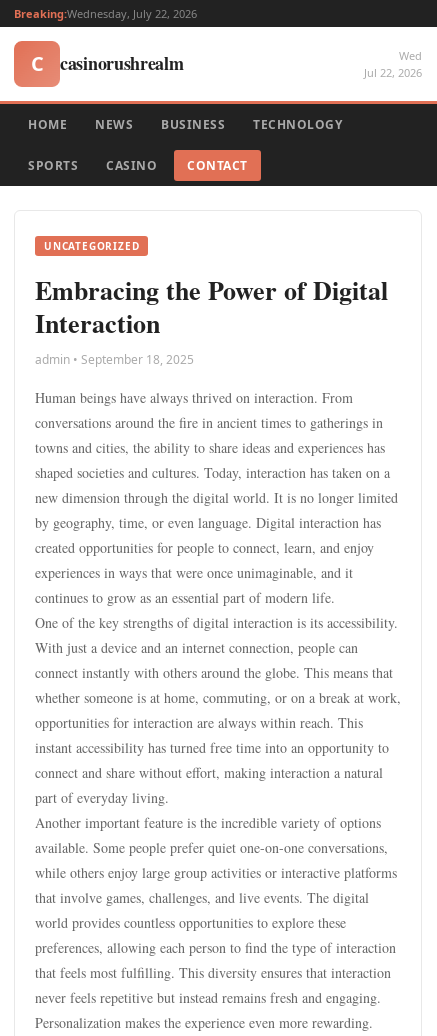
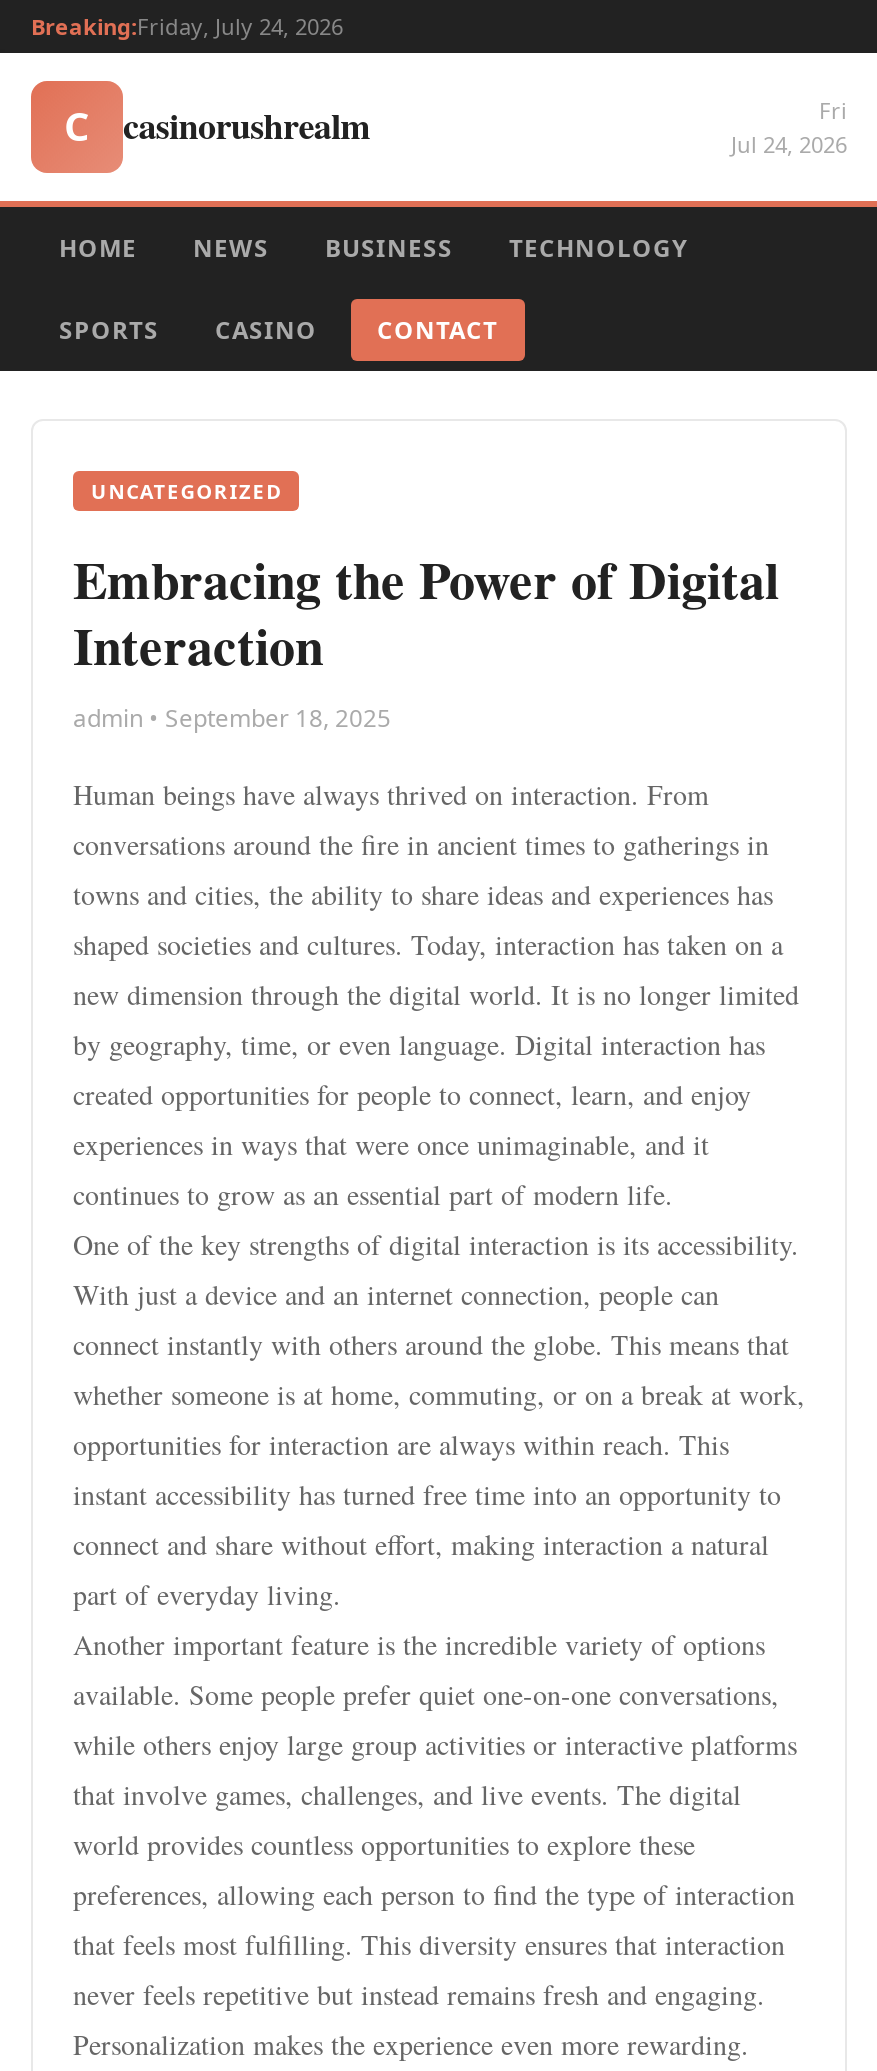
- Breaking:Wednesday, July 22, 2026
+ Breaking:Friday, July 24, 2026

- Wed
- Jul 22, 2026
+ Fri
+ Jul 24, 2026
